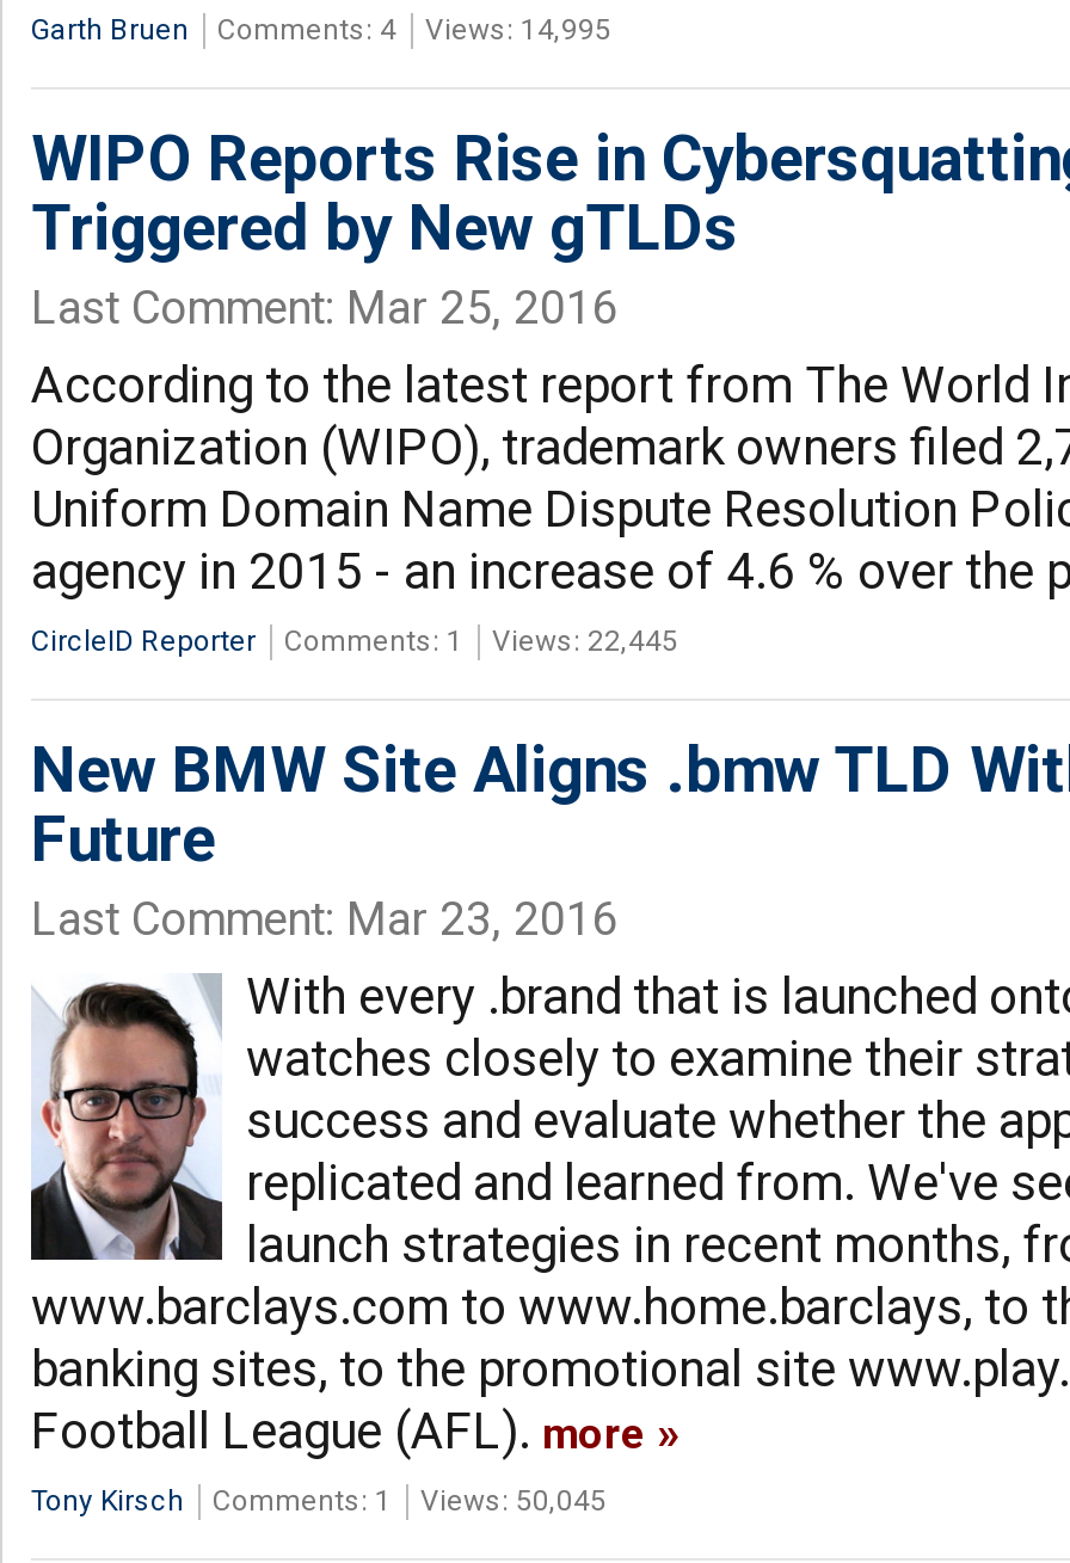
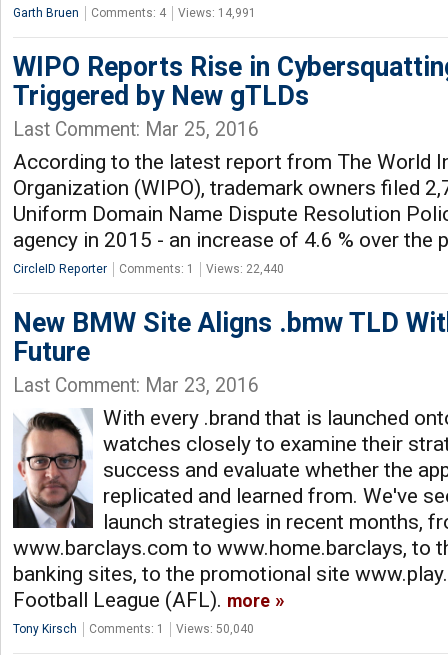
- Garth Bruen Comments: 4 Views: 14,995
+ Garth Bruen Comments: 4 Views: 14,991

- CircleID Reporter Comments: 1 Views: 22,445
+ CircleID Reporter Comments: 1 Views: 22,440

- Tony Kirsch Comments: 1 Views: 50,045
+ Tony Kirsch Comments: 1 Views: 50,040
